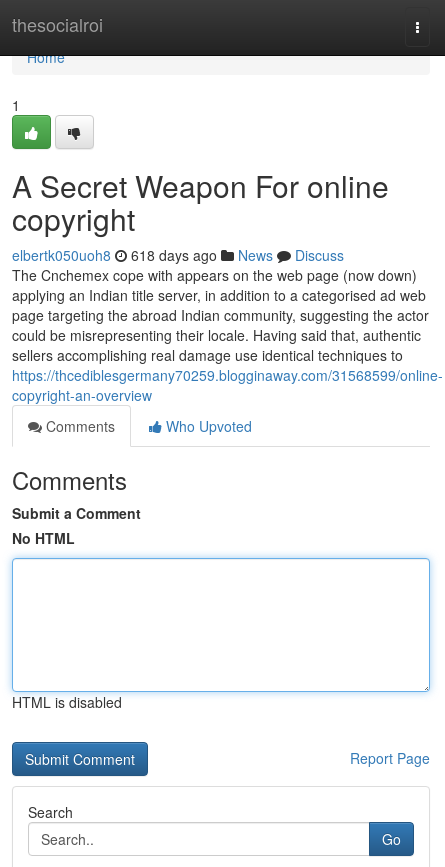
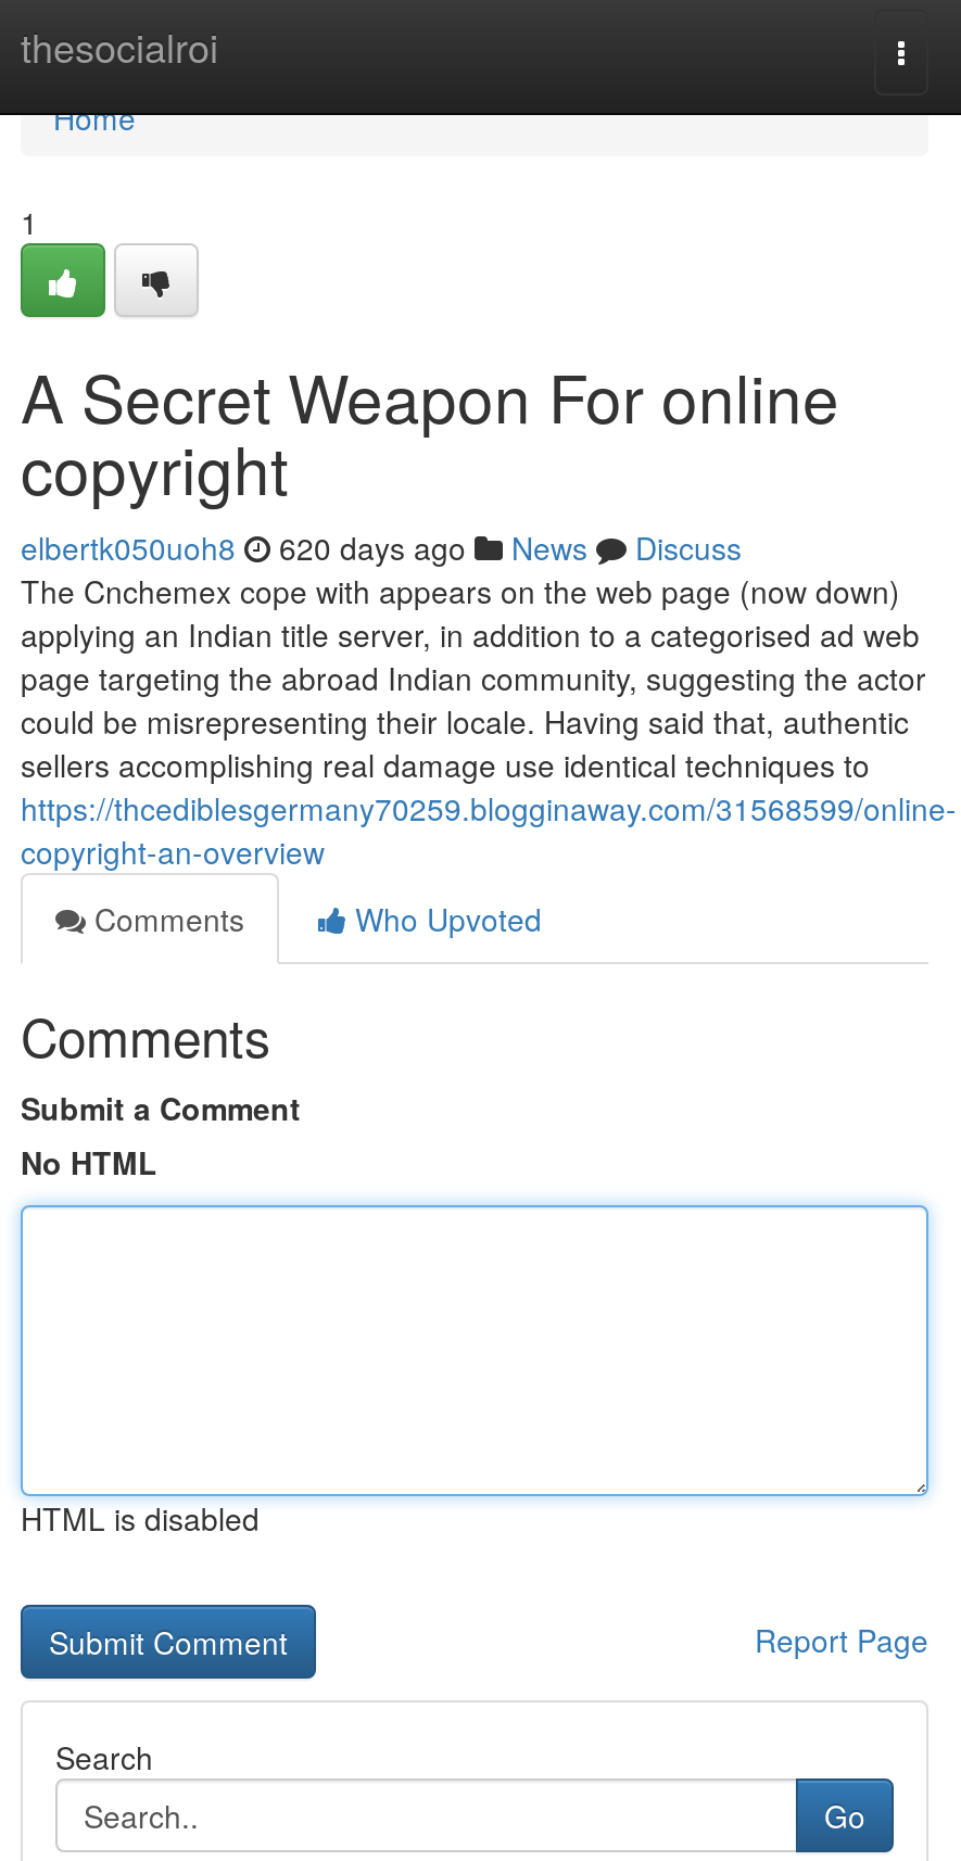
- elbertk050uoh8 618 days ago News Discuss
+ elbertk050uoh8 620 days ago News Discuss
